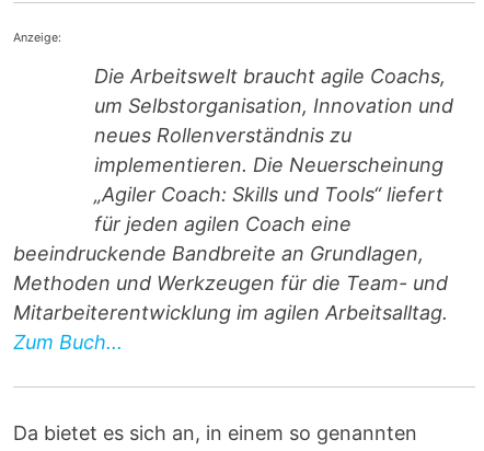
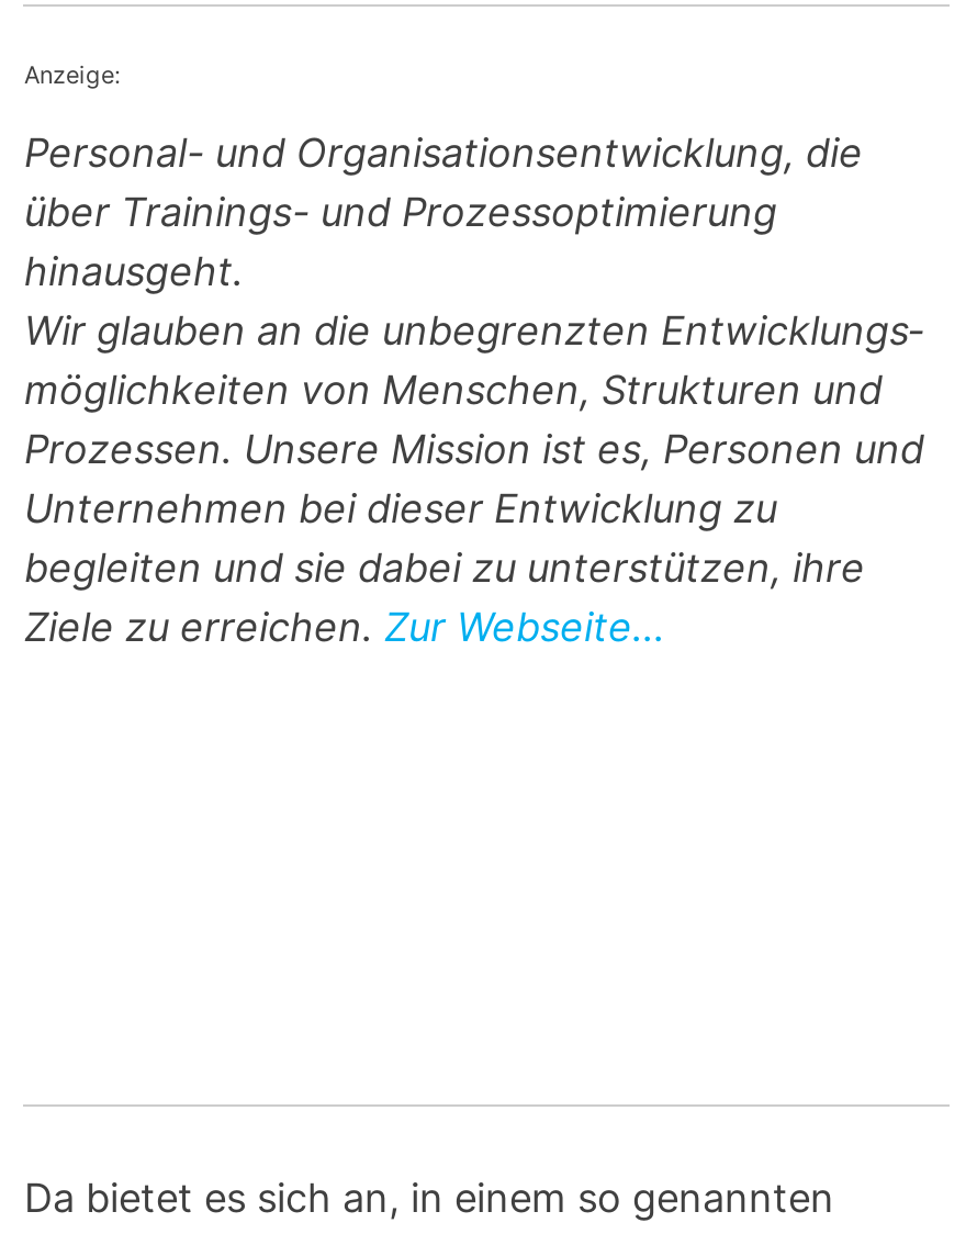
- Die Arbeitswelt braucht agile Coachs,
- um Selbstorganisation, Innovation und
- neues Rollenverständnis zu
- implementieren. Die Neuerscheinung
- „Agiler Coach: Skills und Tools“ liefert
- für jeden agilen Coach eine
- beeindruckende Bandbreite an Grundlagen,
- Methoden und Werkzeugen für die Team- und
- Mitarbeiterentwicklung im agilen Arbeitsalltag.
- Zum Buch...
+ Personal- und Organisationsentwicklung, die
+ über Trainings- und Prozessoptimierung
+ hinausgeht.
+ Wir glauben an die unbegrenzten Entwicklungs
+ möglichkeiten von Menschen, Strukturen und
+ Prozessen. Unsere Mission ist es, Personen und
+ Unternehmen bei dieser Entwicklung zu
+ begleiten und sie dabei zu unterstützen, ihre
+ Ziele zu erreichen. Zur Webseite...
